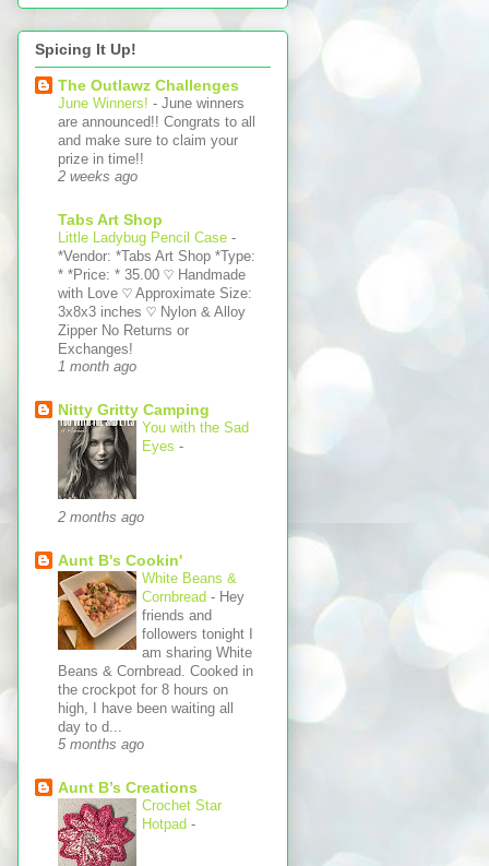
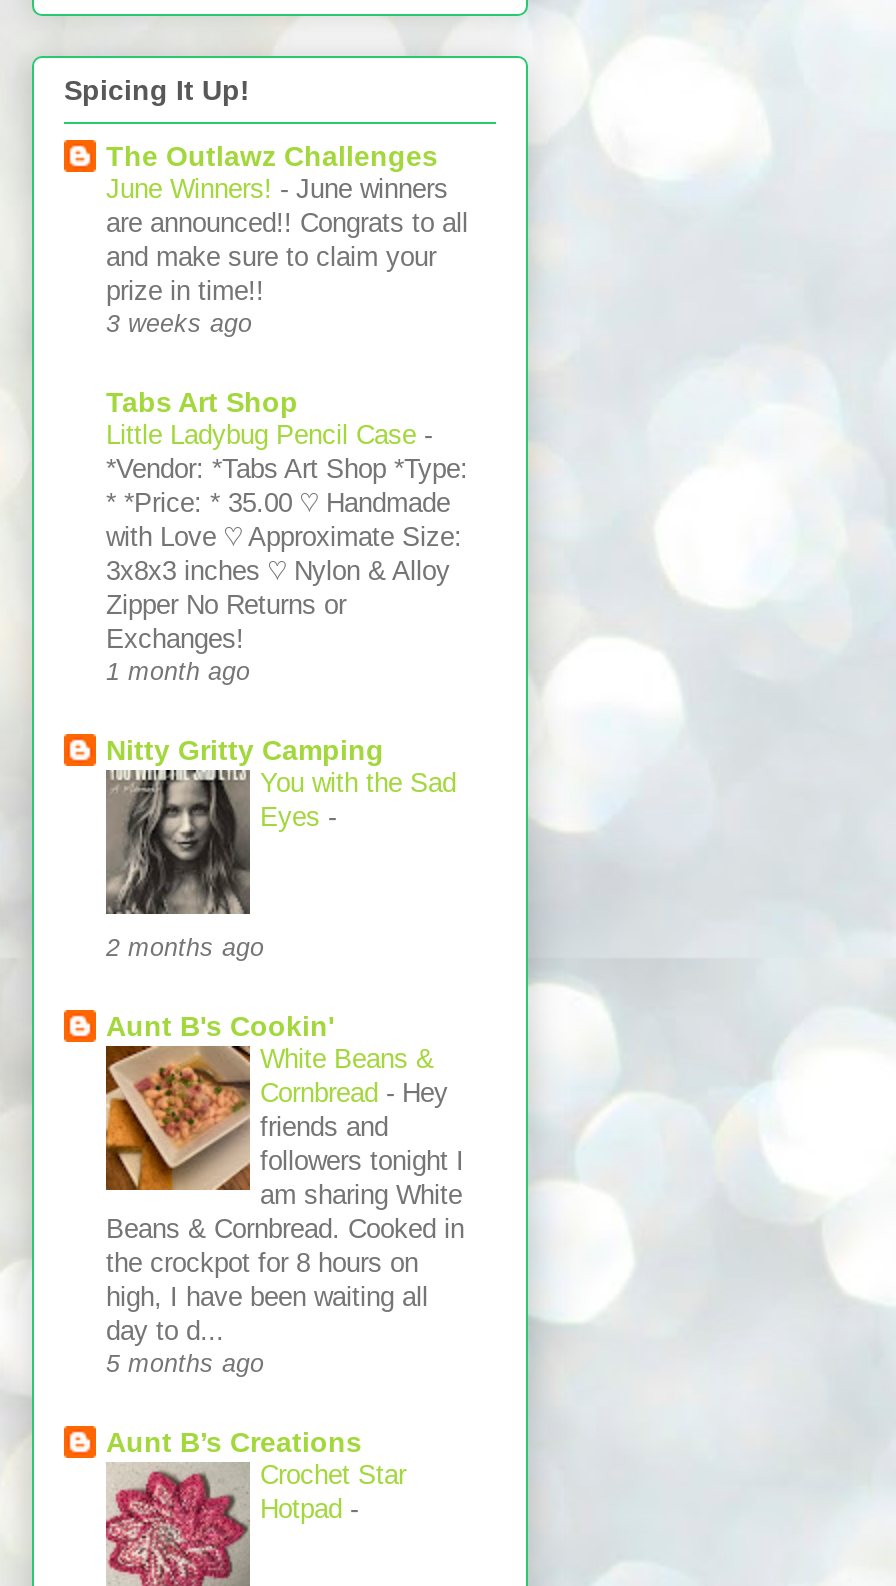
- 2 weeks ago
+ 3 weeks ago
